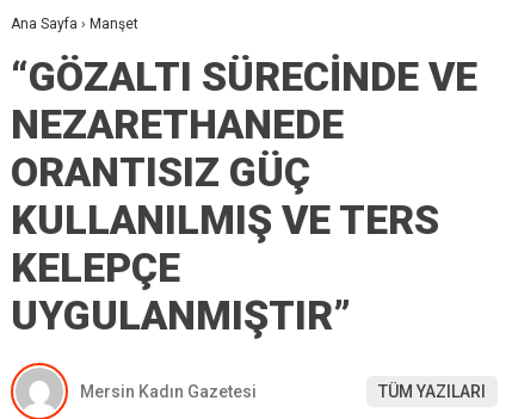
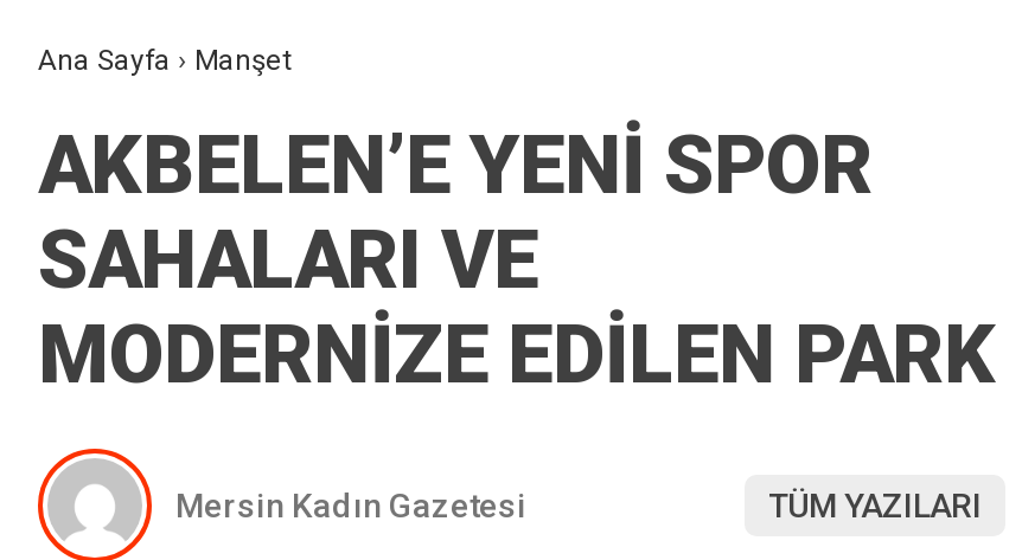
- “GÖZALTI SÜRECİNDE VE
- NEZARETHANEDE
- ORANTISIZ GÜÇ
- KULLANILMIŞ VE TERS
- KELEPÇE
- UYGULANMIŞTIR”
+ AKBELEN’E YENİ SPOR
+ SAHALARI VE
+ MODERNİZE EDİLEN PARK
